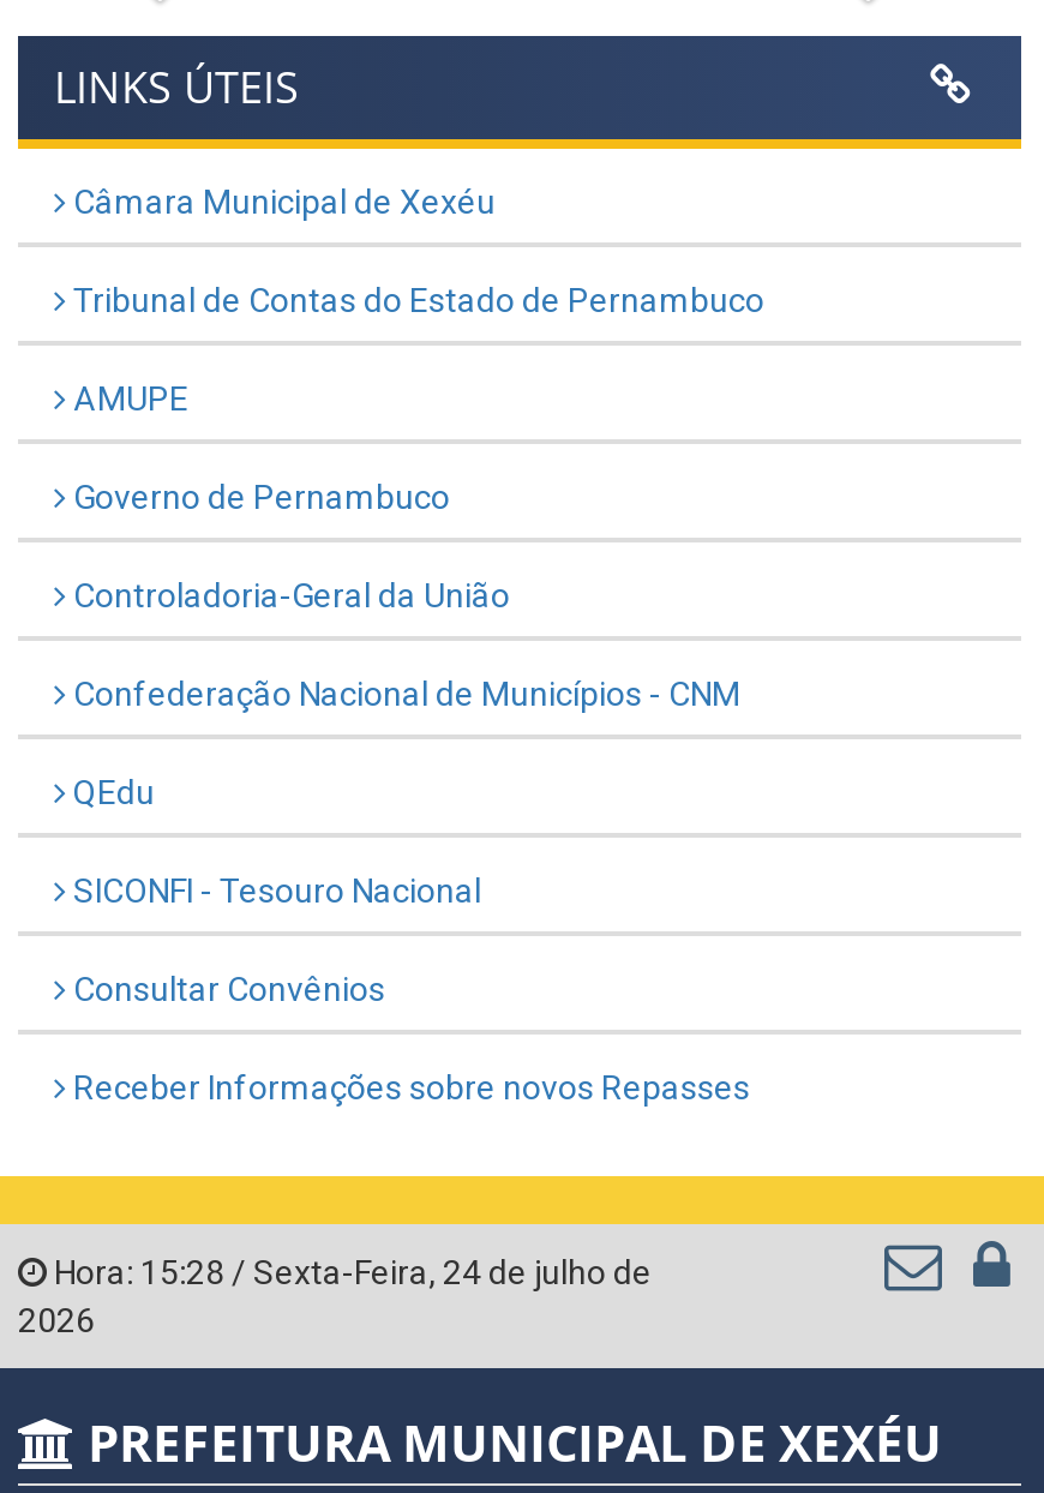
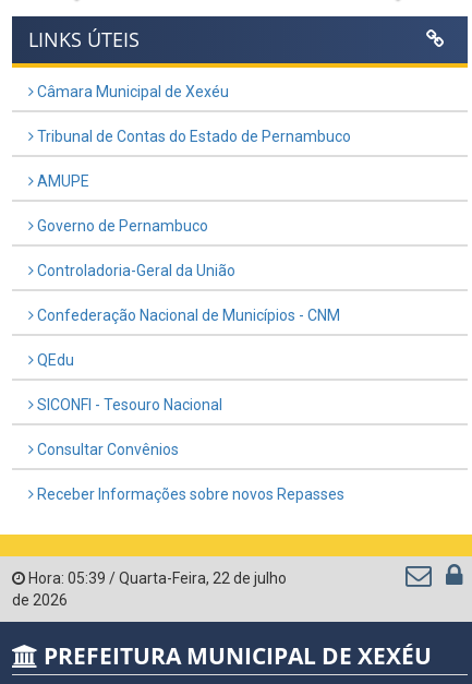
- Hora: 15:28 / Sexta-Feira, 24 de julho de
- 2026
+ Hora: 05:39 / Quarta-Feira, 22 de julho
+ de 2026
